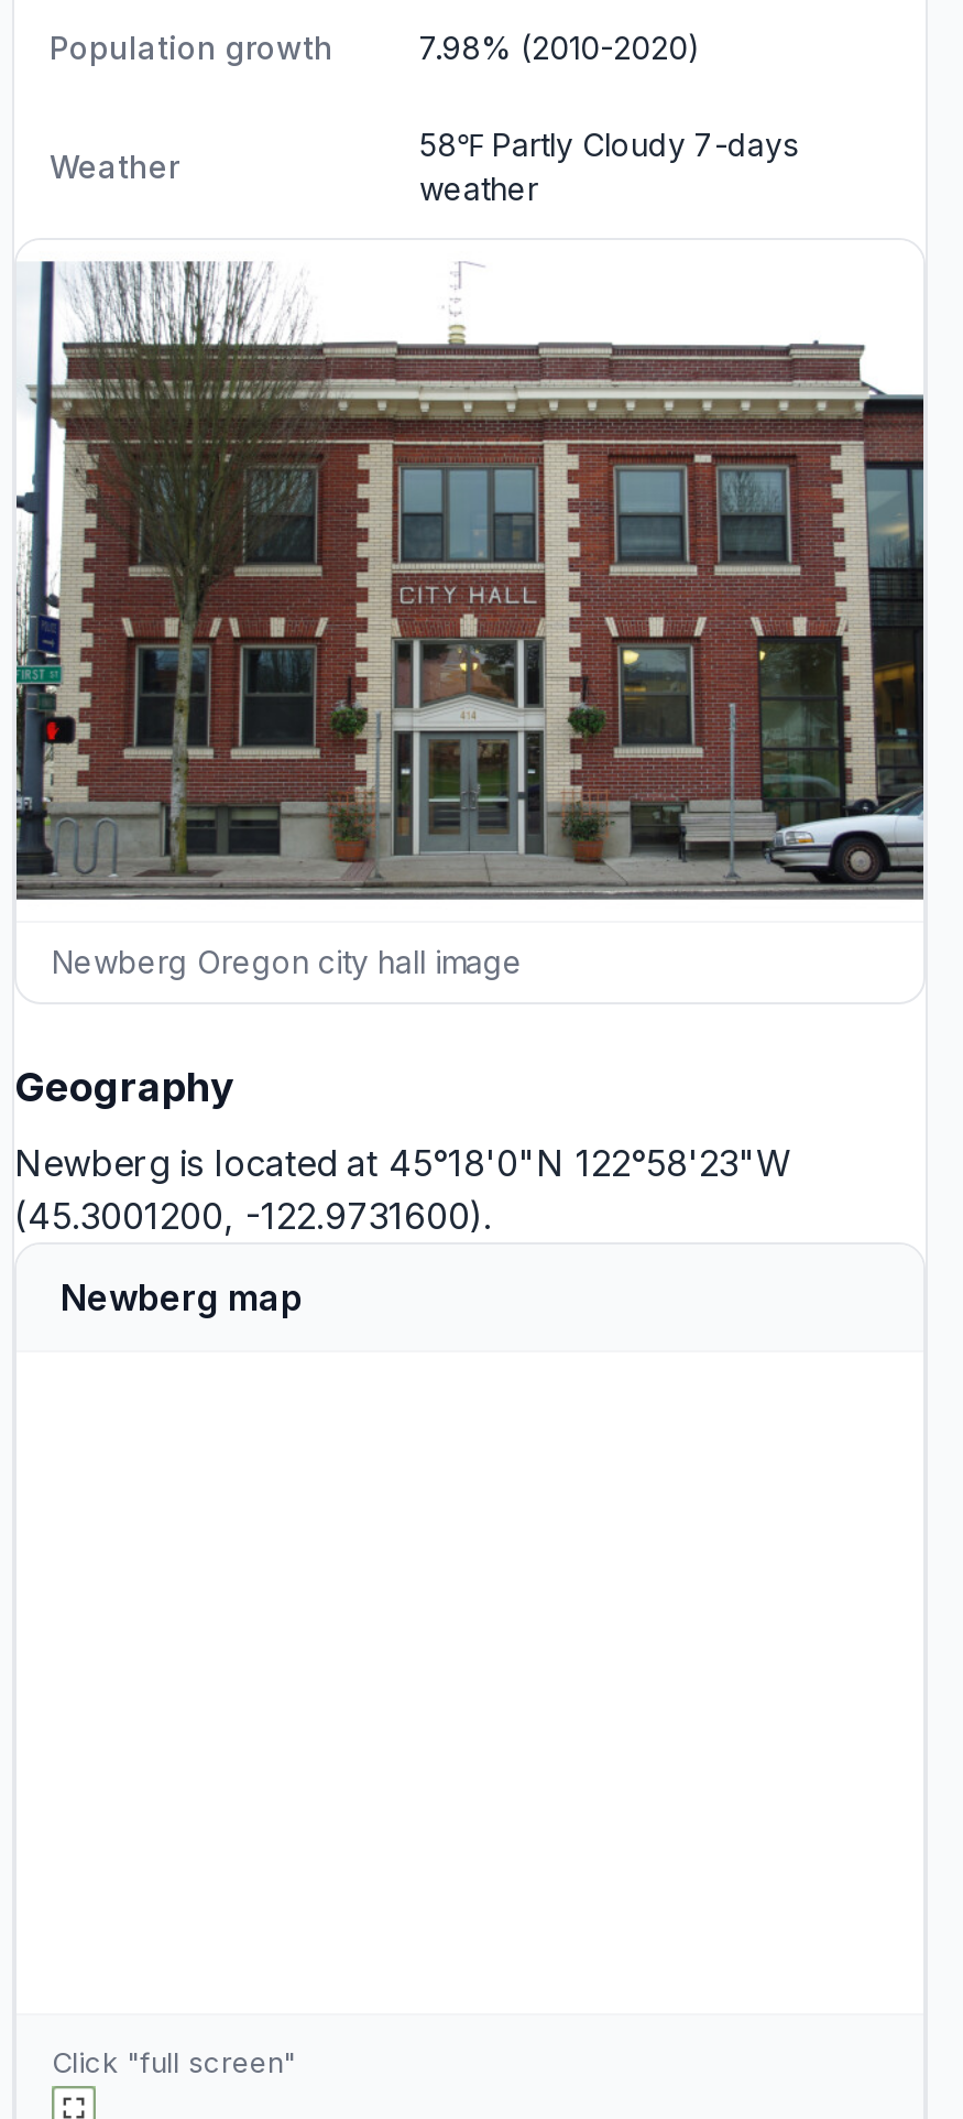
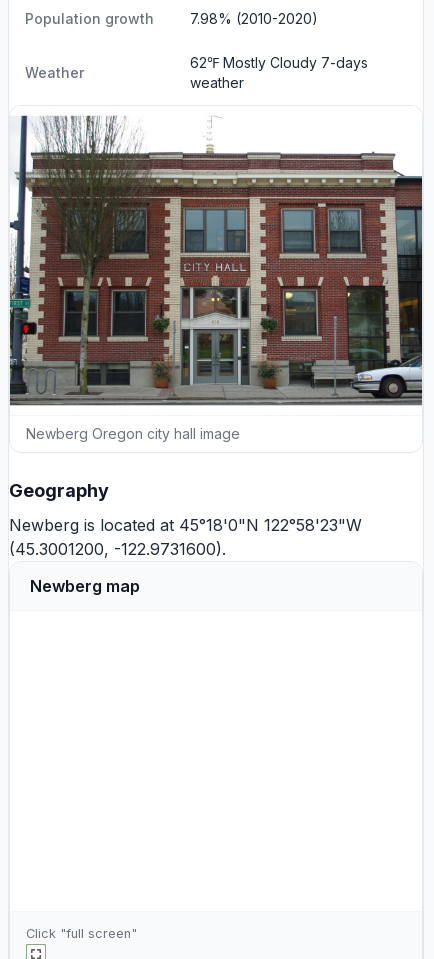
- 58℉ Partly Cloudy 7-days
+ 62℉ Mostly Cloudy 7-days
